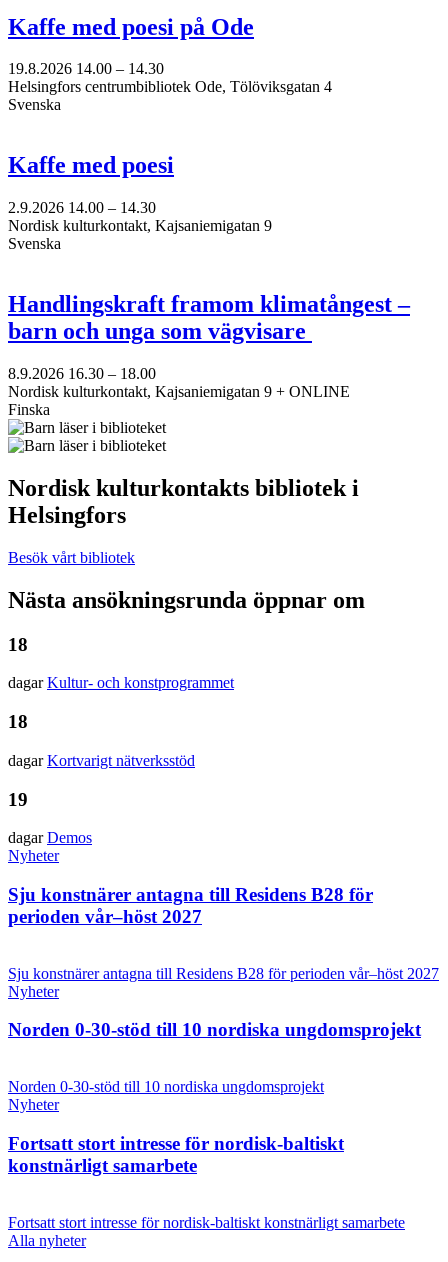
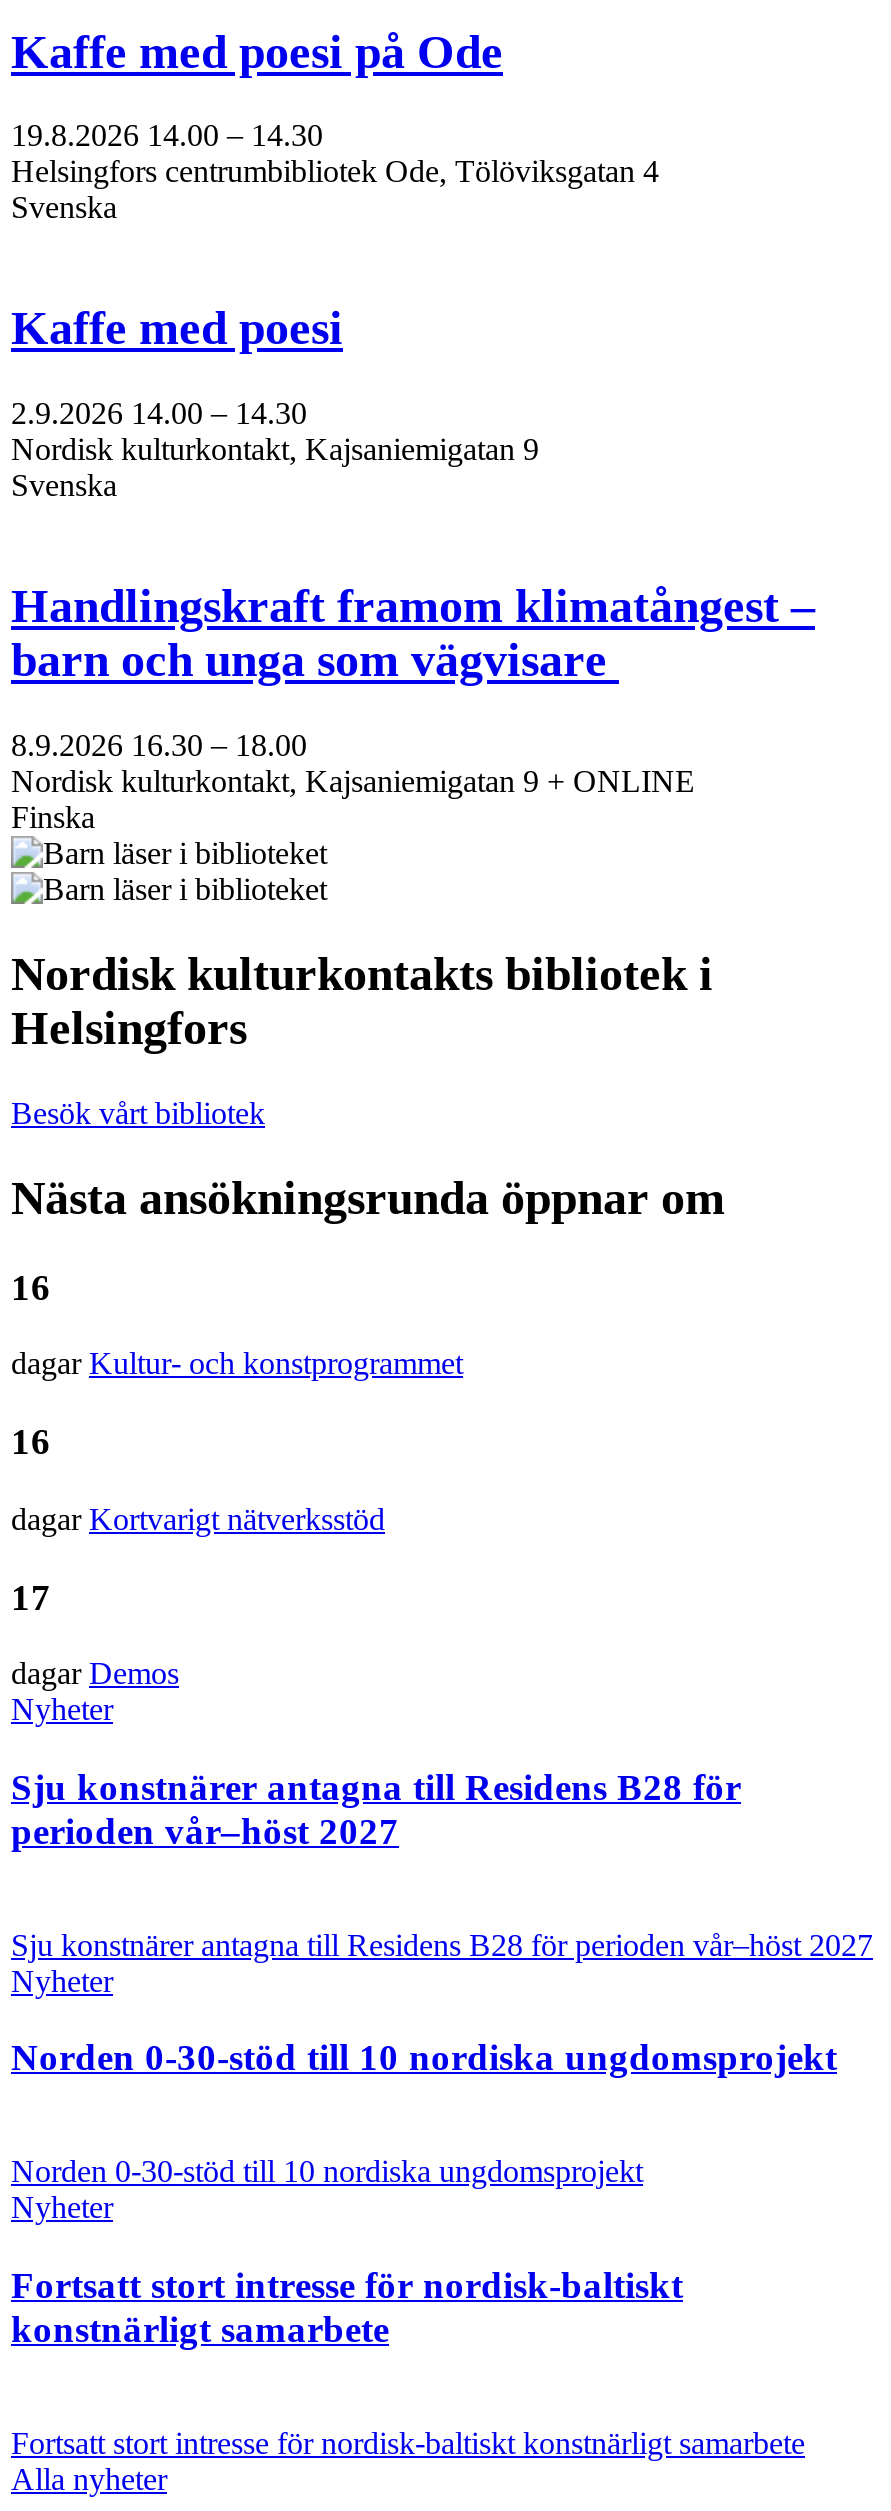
- 18
+ 16

- 18
+ 16

- 19
+ 17
